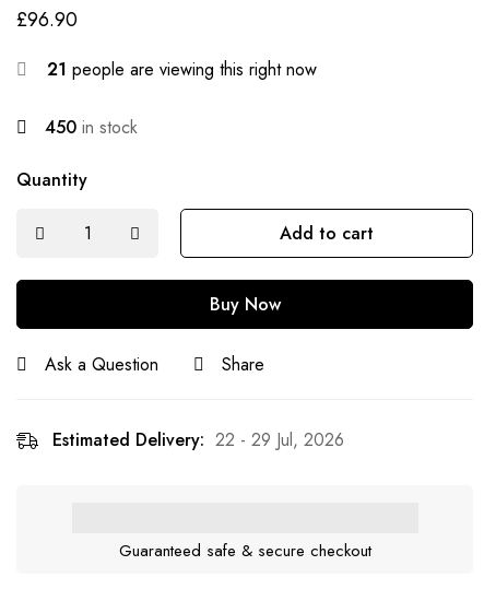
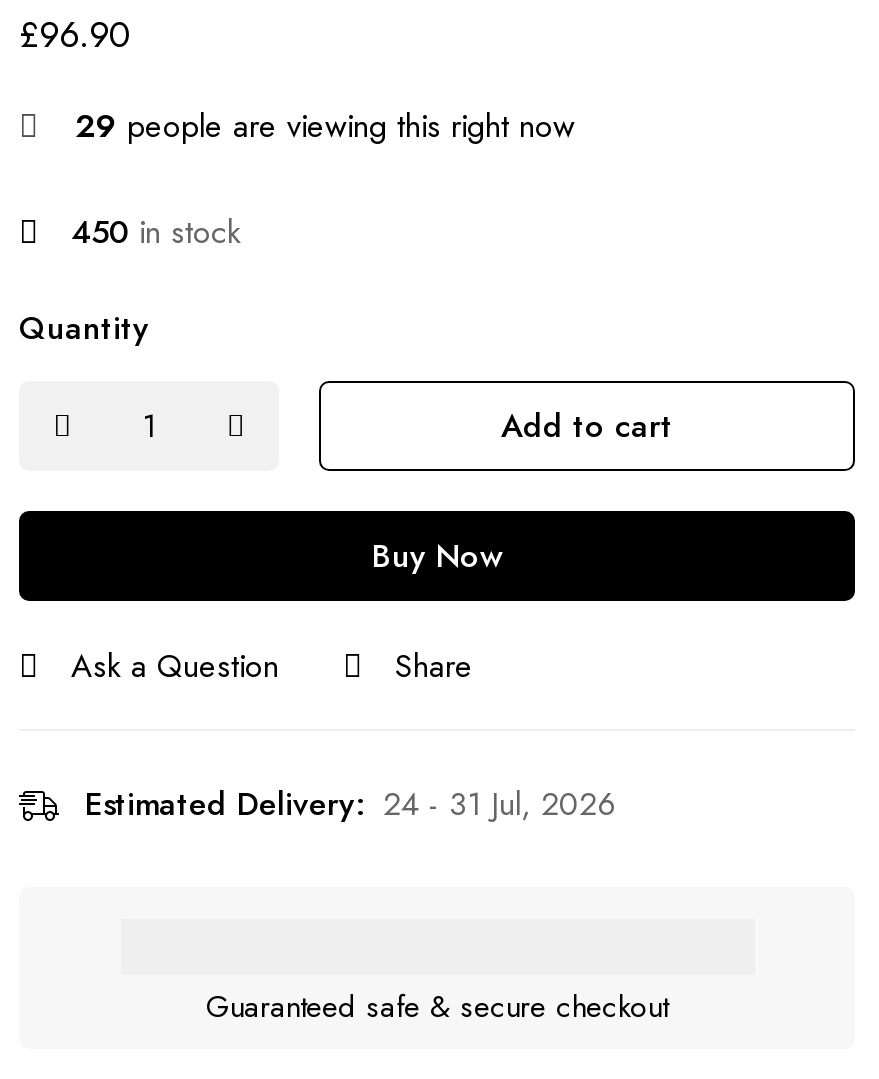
- 21 people are viewing this right now
+ 29 people are viewing this right now

- Estimated Delivery: 22 - 29 Jul, 2026
+ Estimated Delivery: 24 - 31 Jul, 2026
